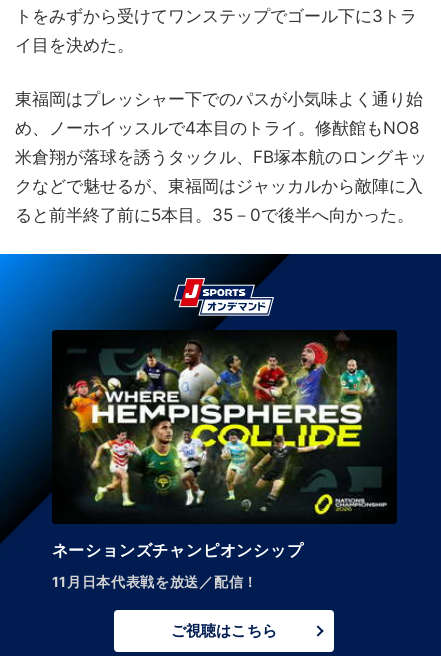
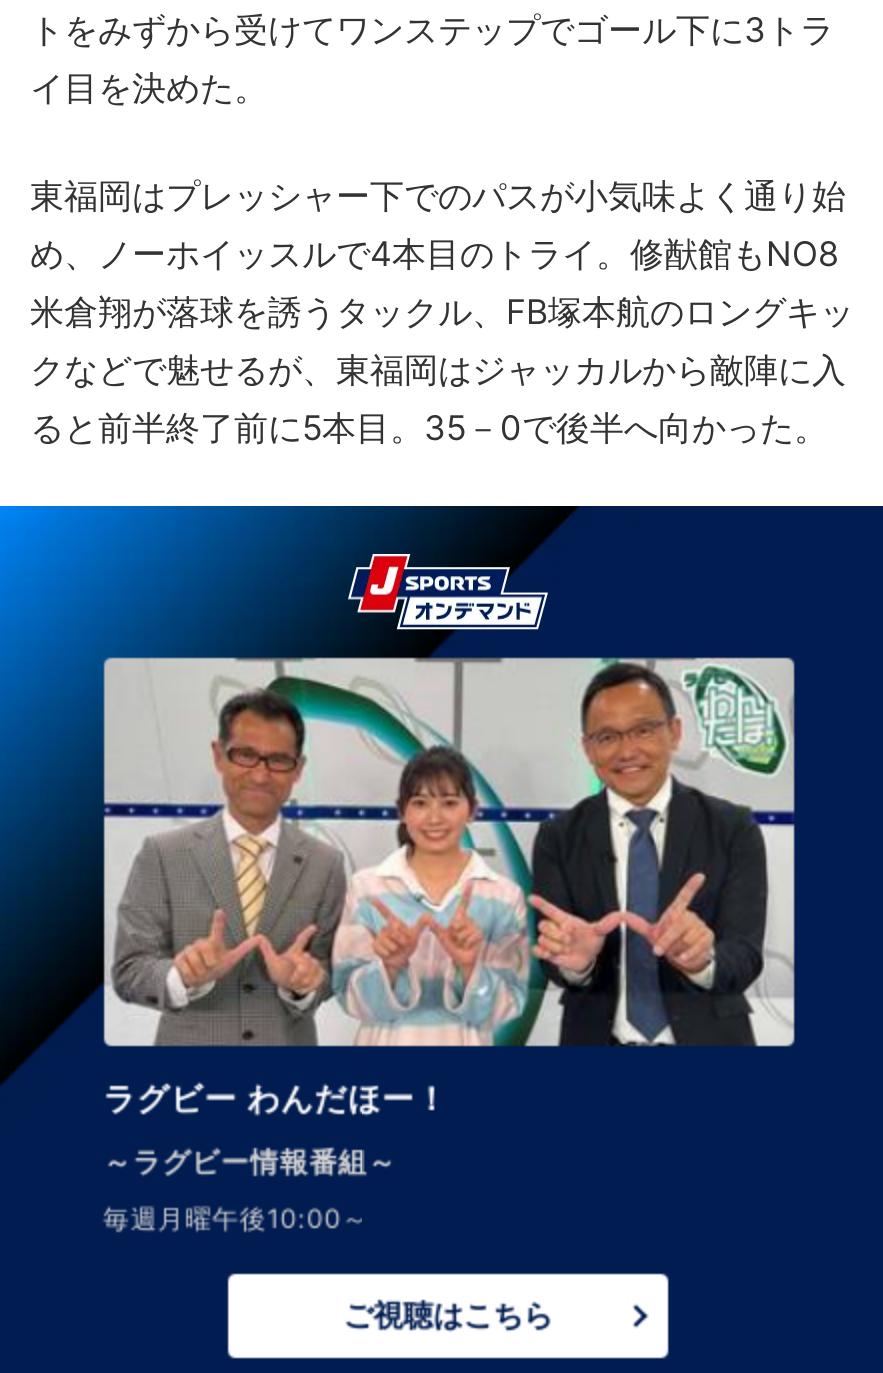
- [image]
- ネーションズチャンピオンシップ
- 11月日本代表戦を放送／配信！
+ [image]
+ ラグビー わんだほー！
+ ～ラグビー情報番組～
+ 毎週月曜午後10:00～
